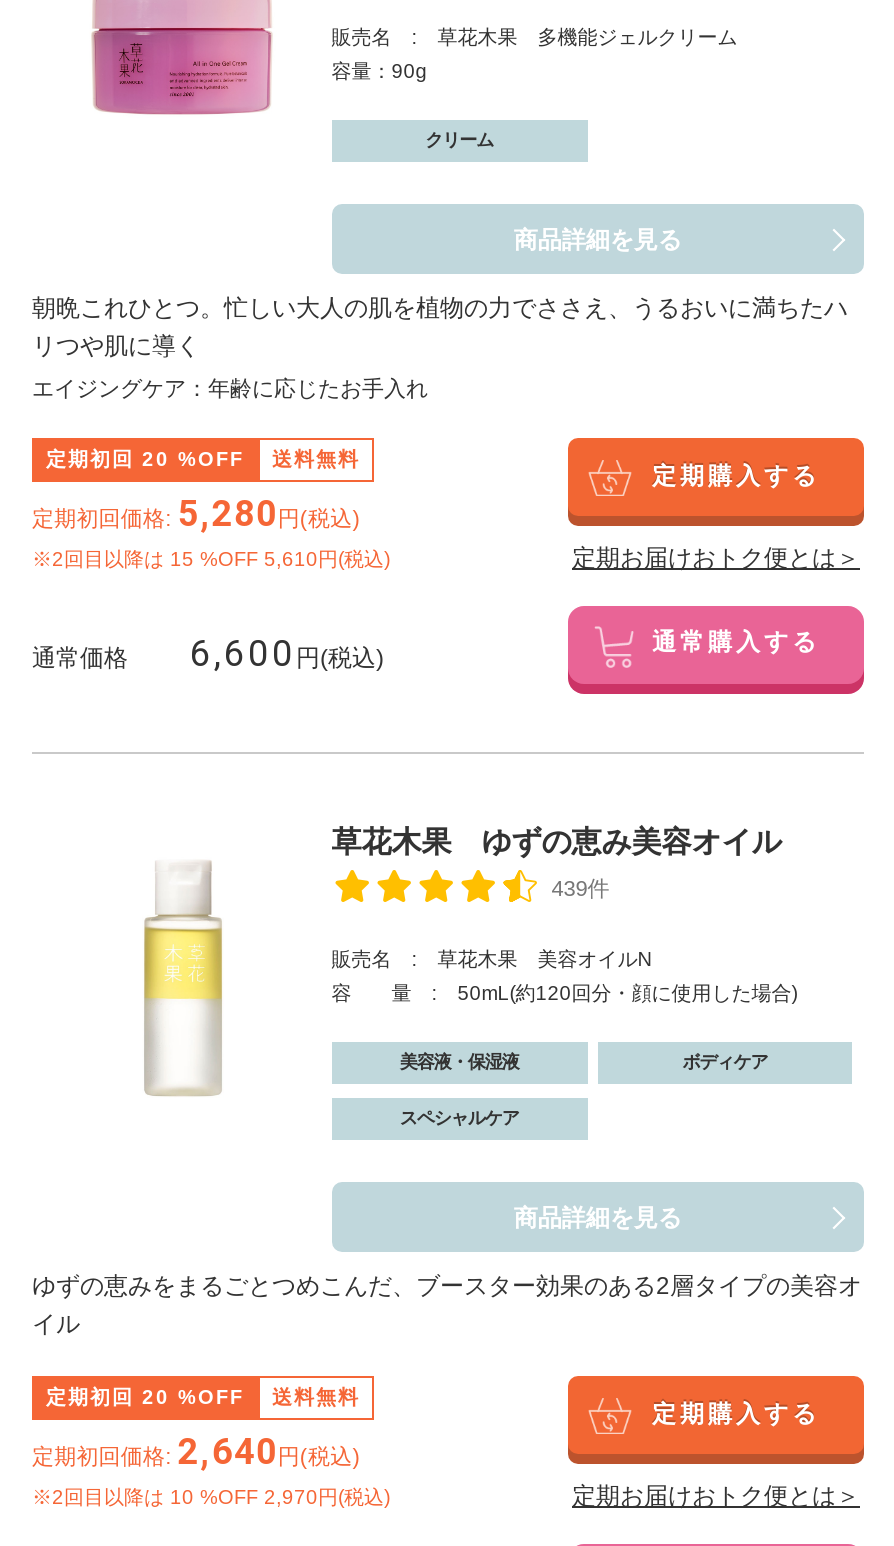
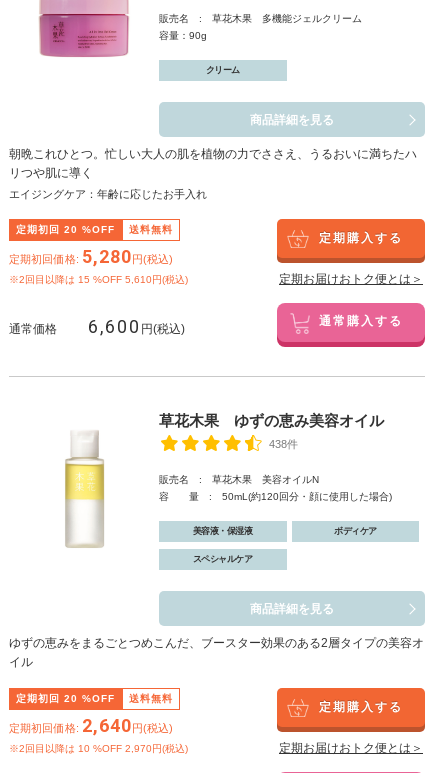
- 439件
+ 438件
